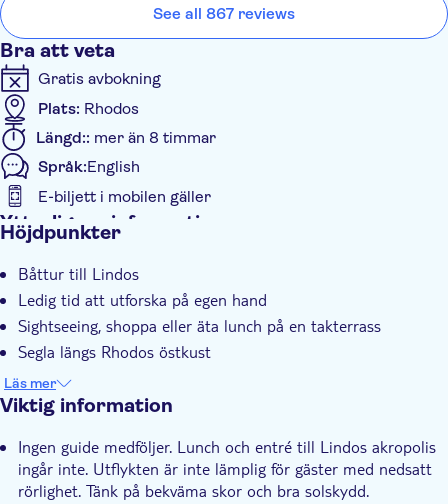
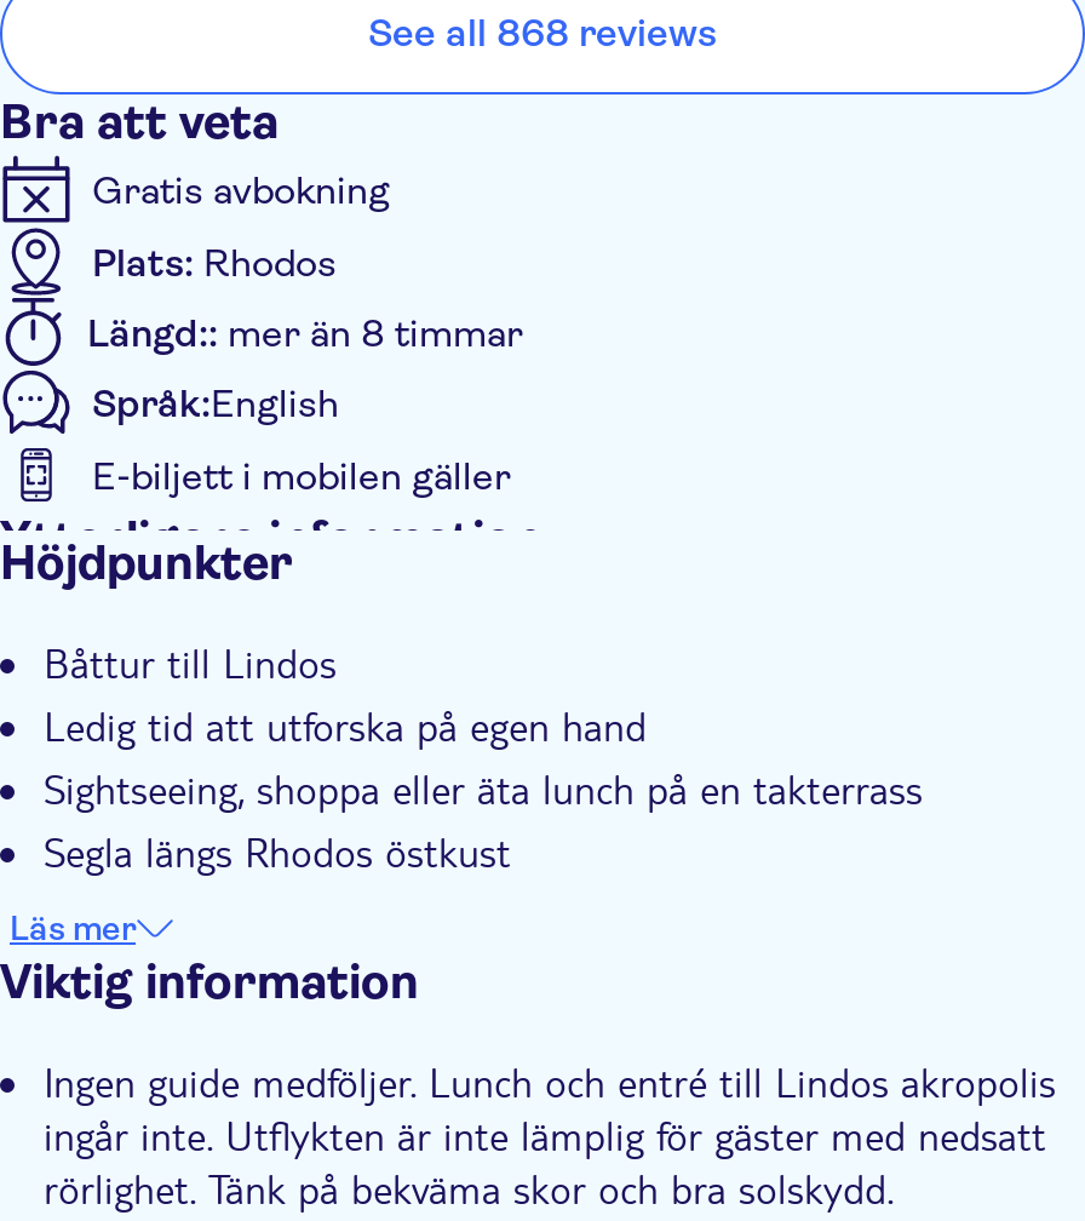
- See all 867 reviews
+ See all 868 reviews
